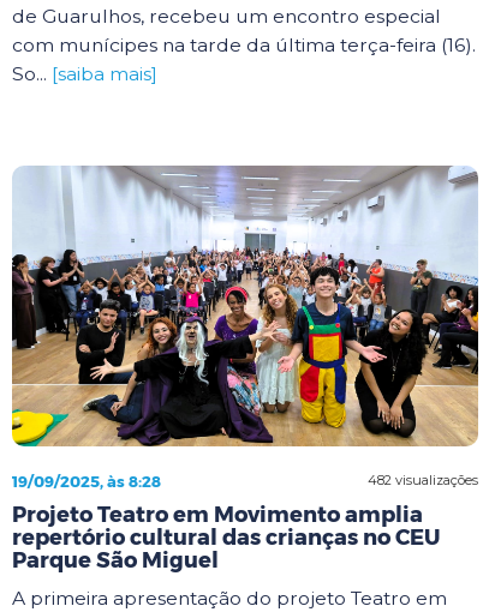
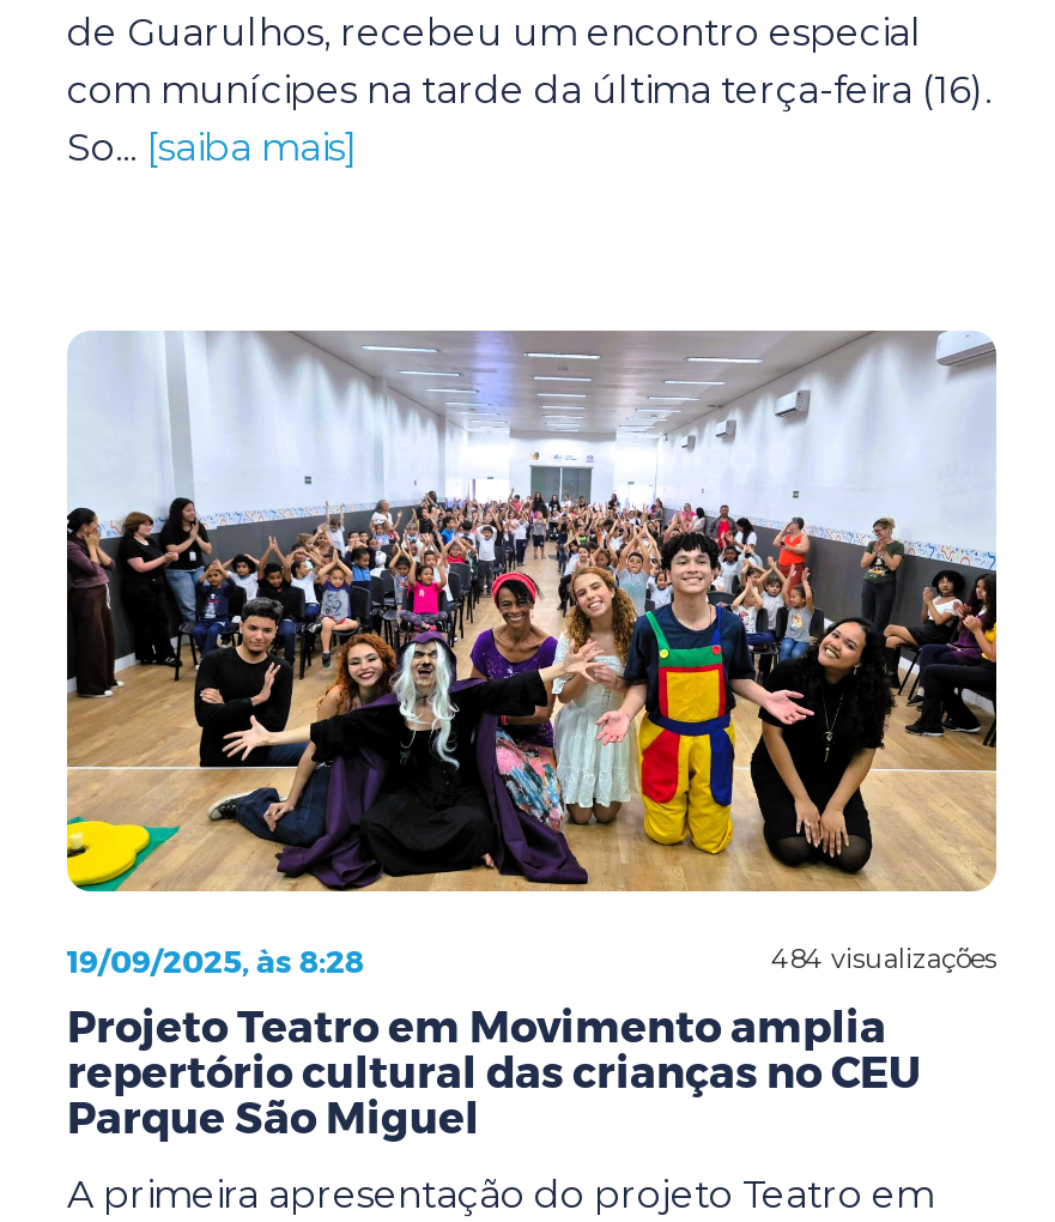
- 482 visualizações
+ 484 visualizações
